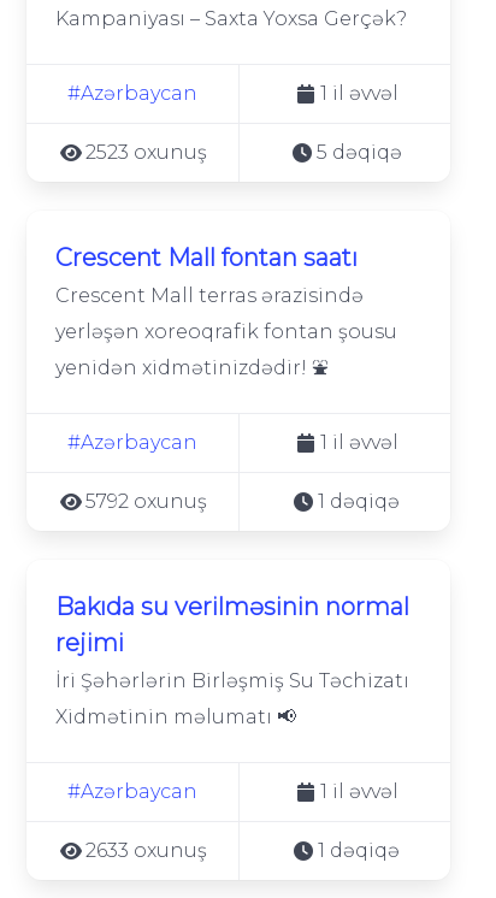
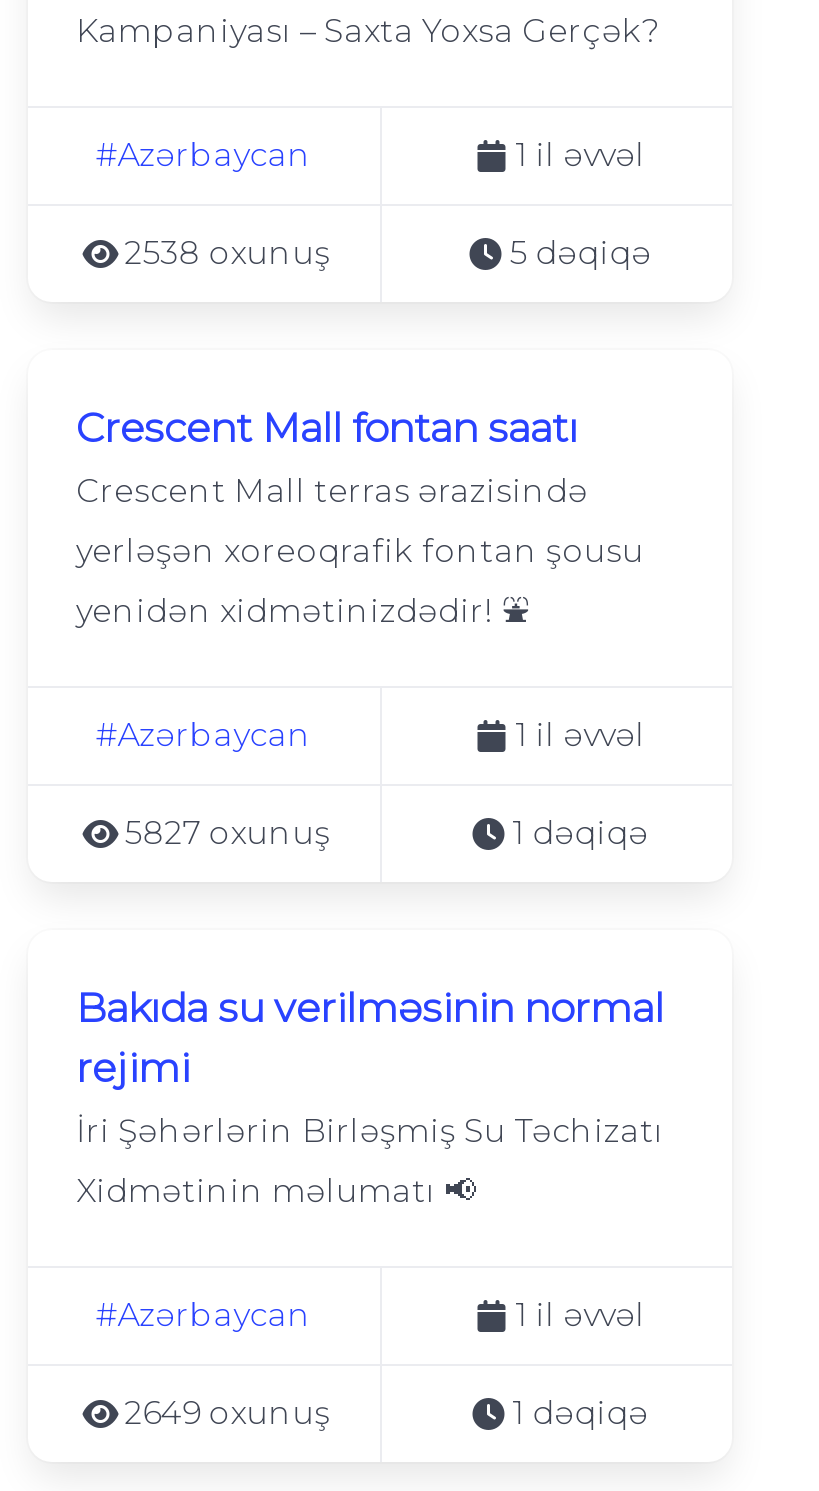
- 2523 oxunuş
+ 2538 oxunuş

- 5792 oxunuş
+ 5827 oxunuş

- 2633 oxunuş
+ 2649 oxunuş
